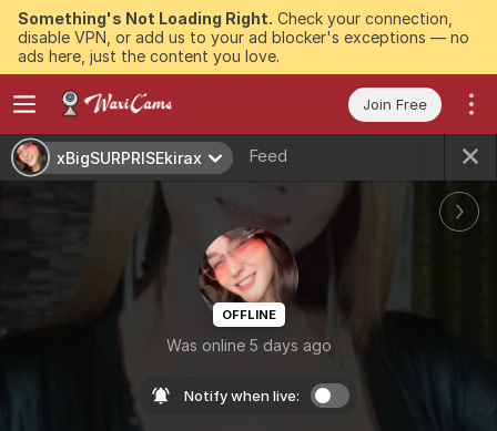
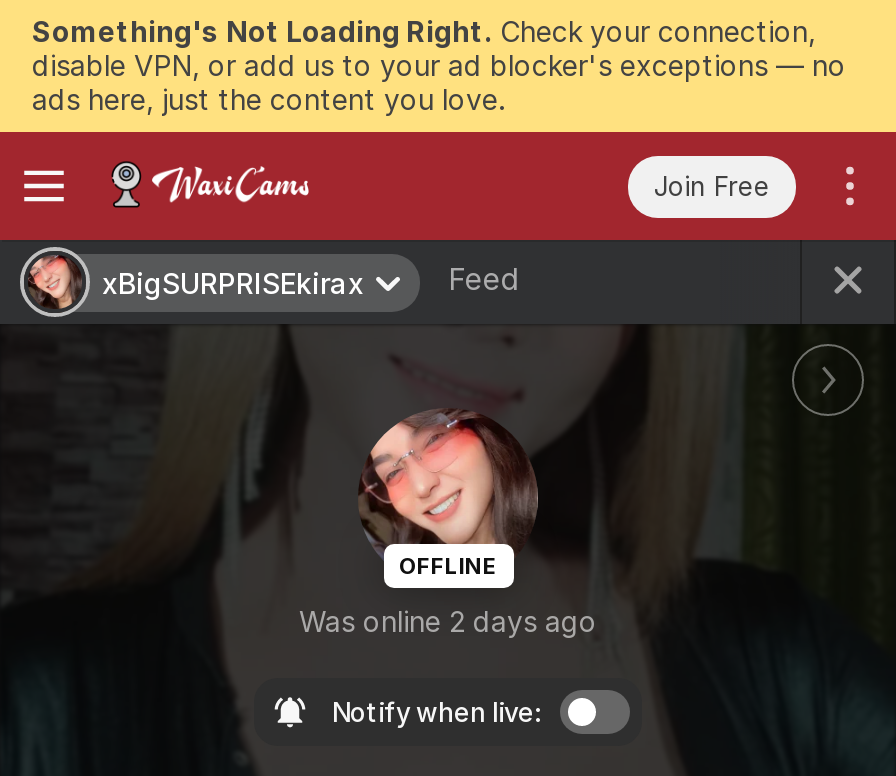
- Was online 5 days ago
+ Was online 2 days ago
